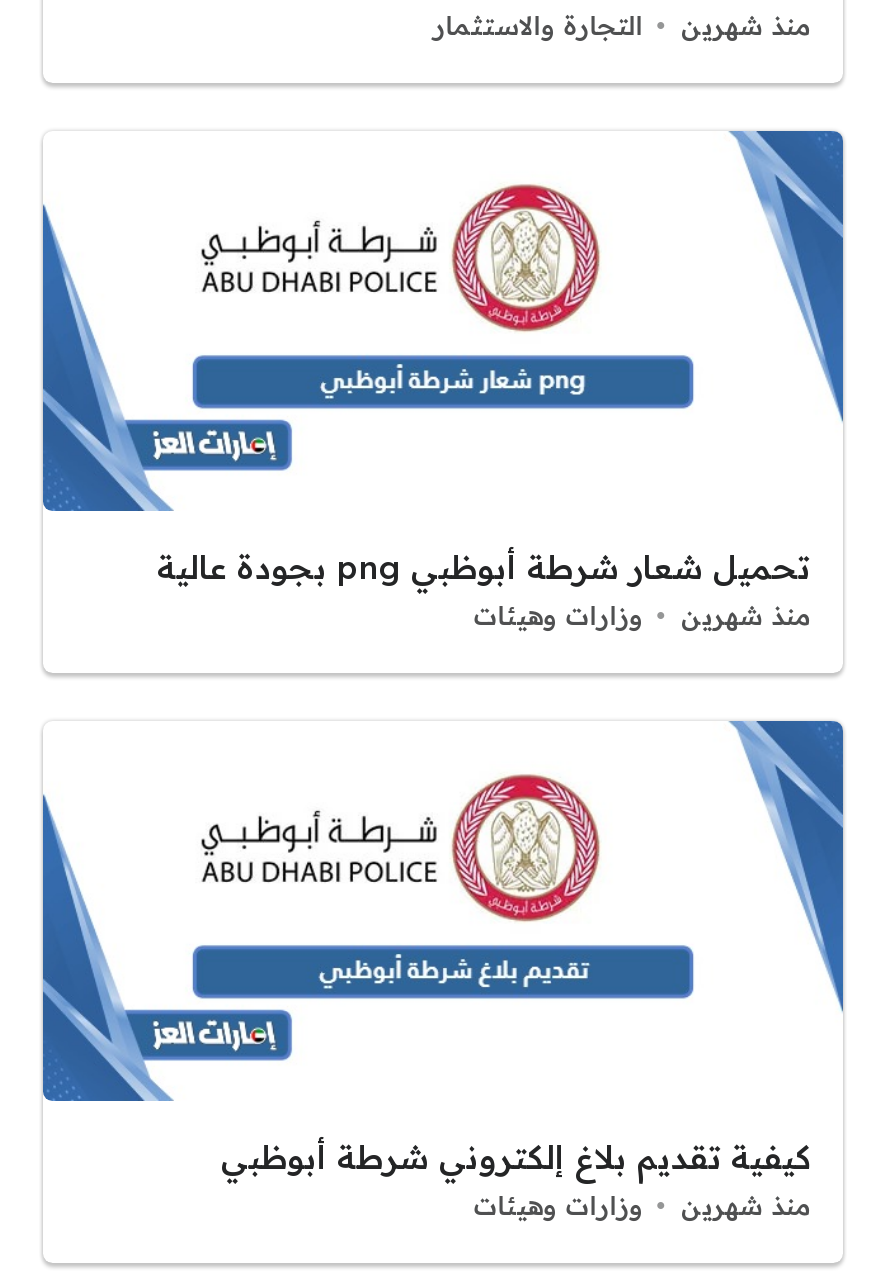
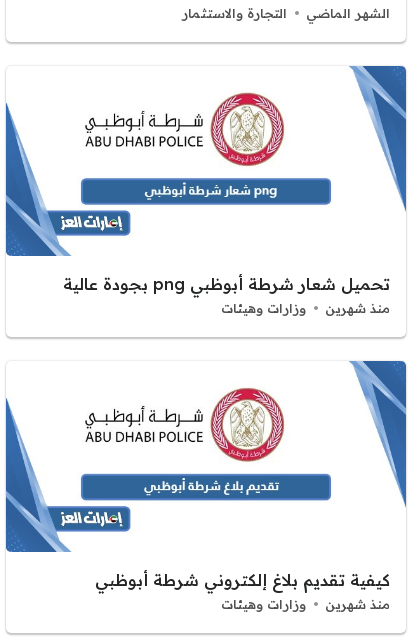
- منذ شهرين
+ الشهر الماضي
